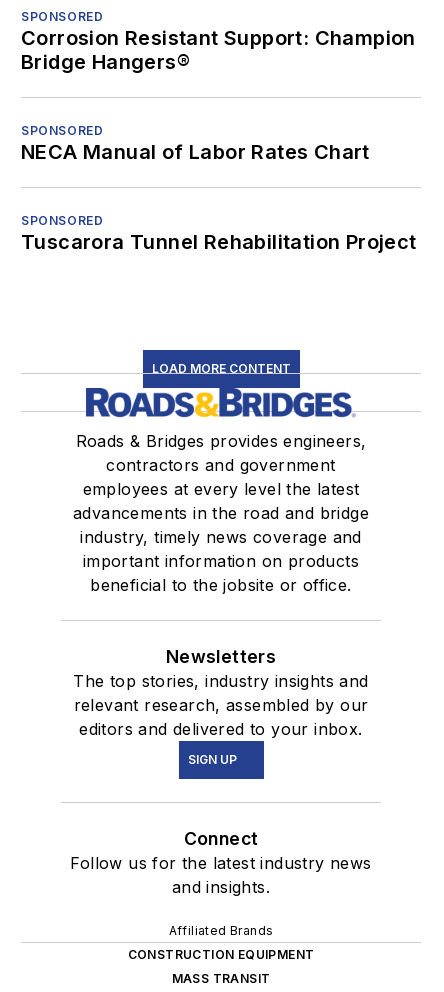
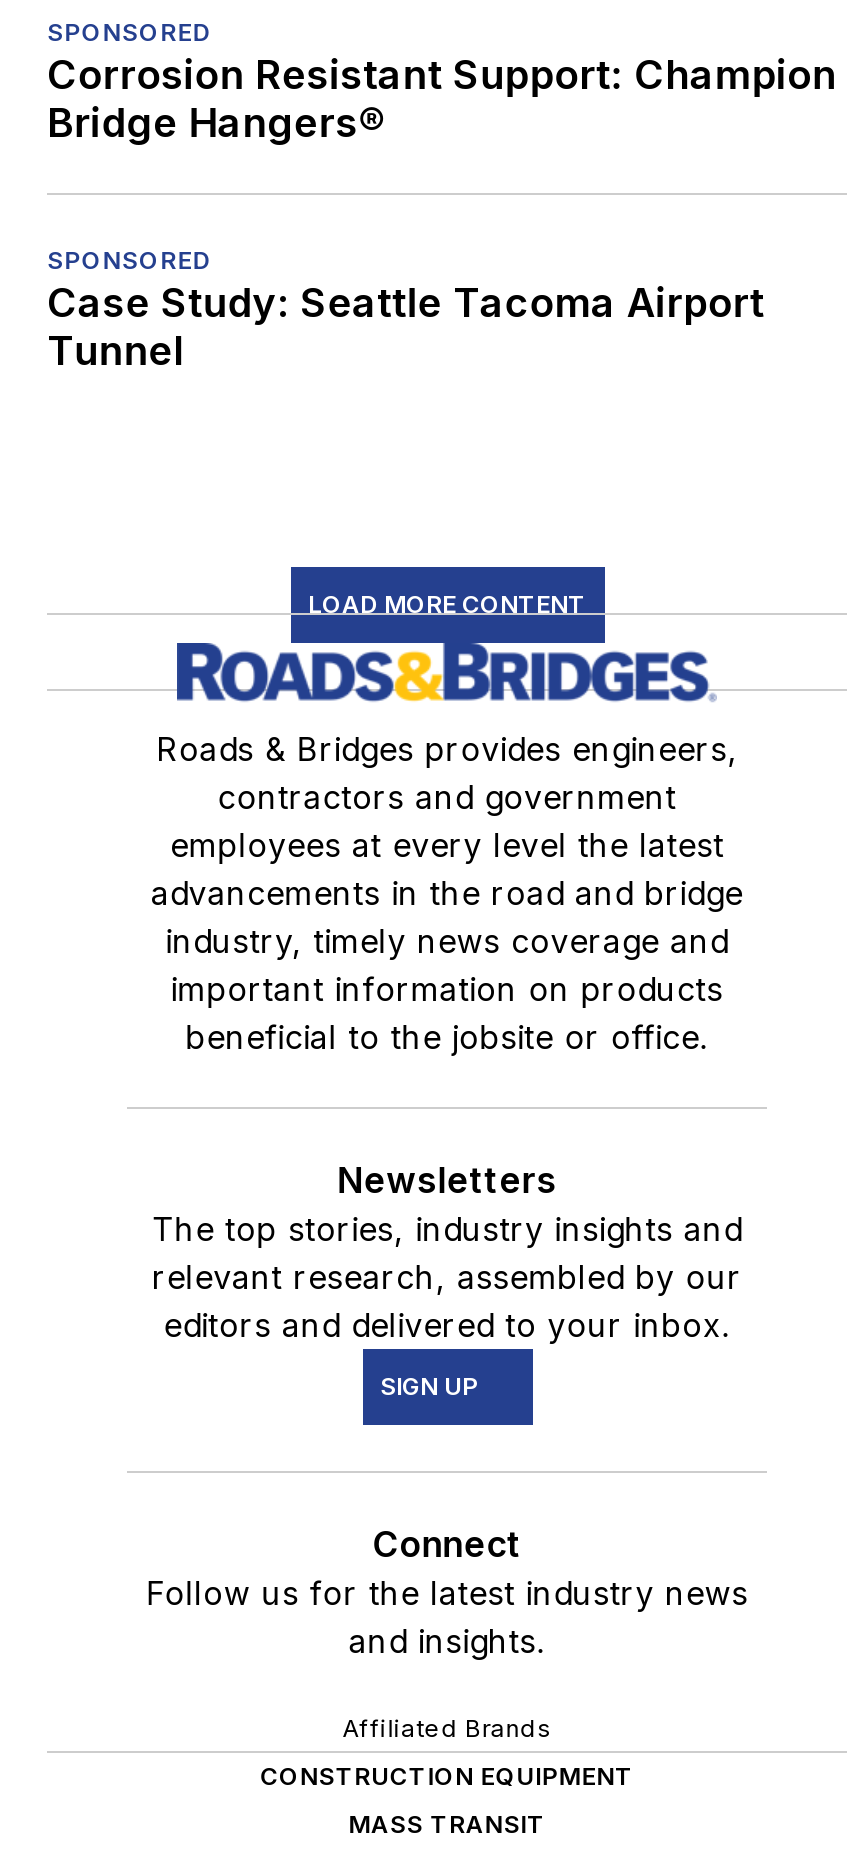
- NECA Manual of Labor Rates Chart
- SPONSORED
- Tuscarora Tunnel Rehabilitation Project
+ Case Study: Seattle Tacoma Airport
+ Tunnel
